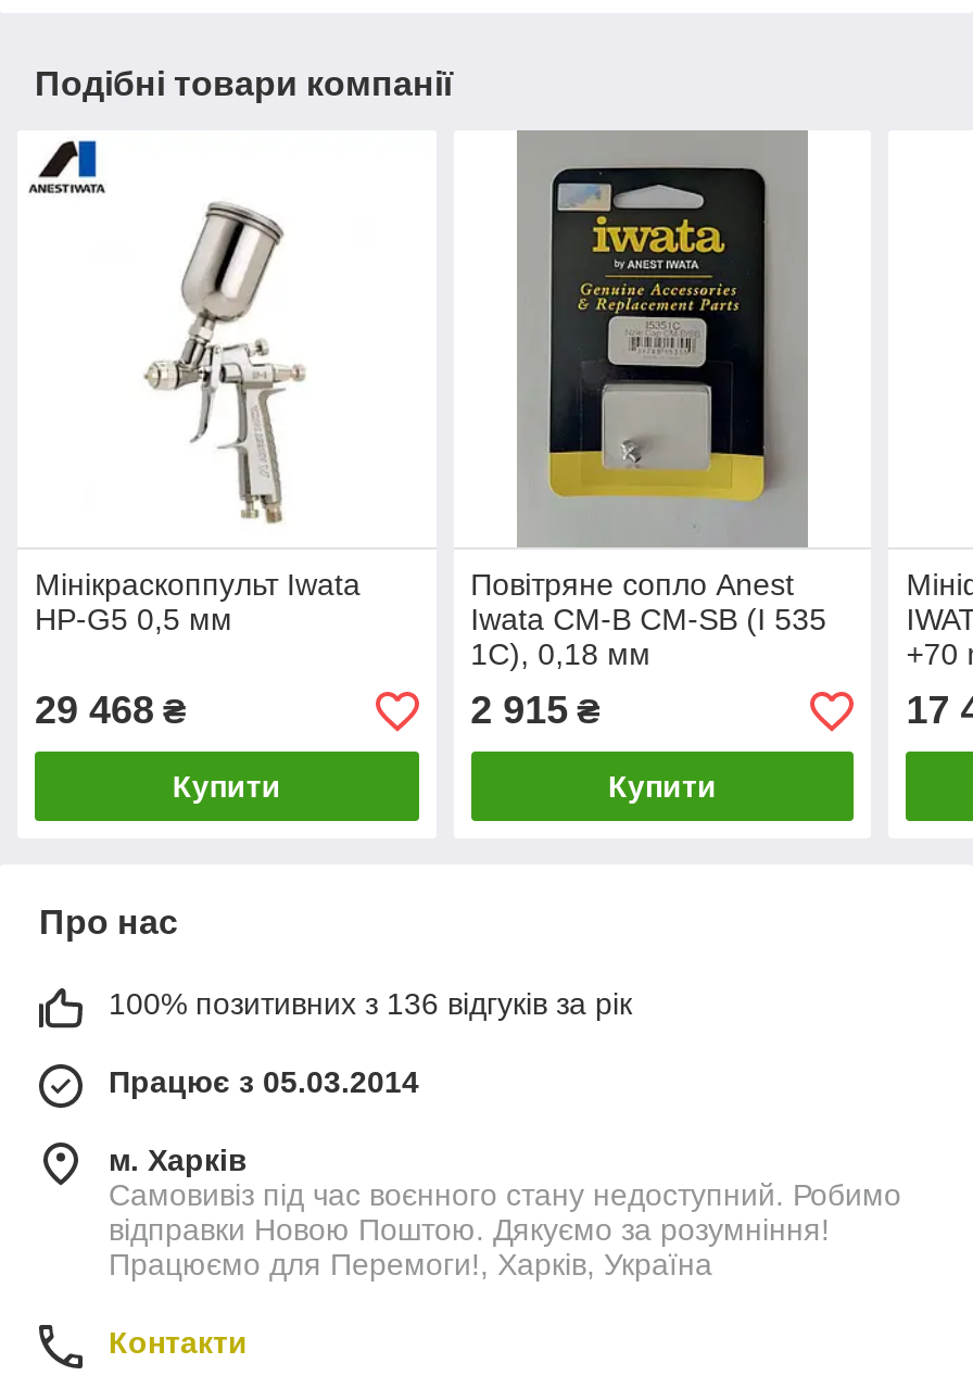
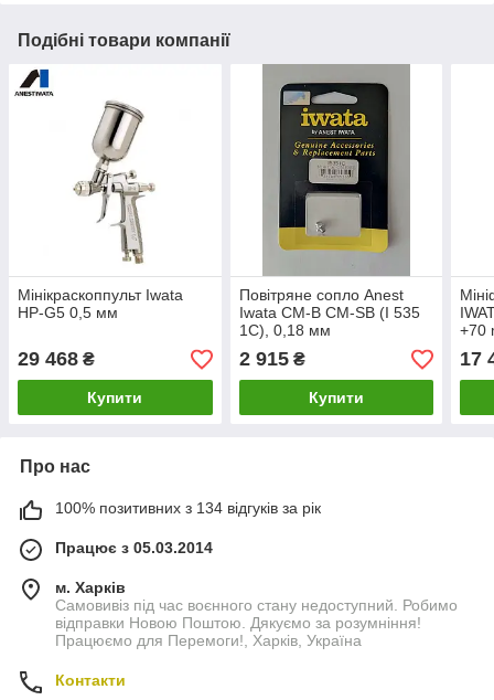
- 100% позитивних з 136 відгуків за рік
+ 100% позитивних з 134 відгуків за рік
